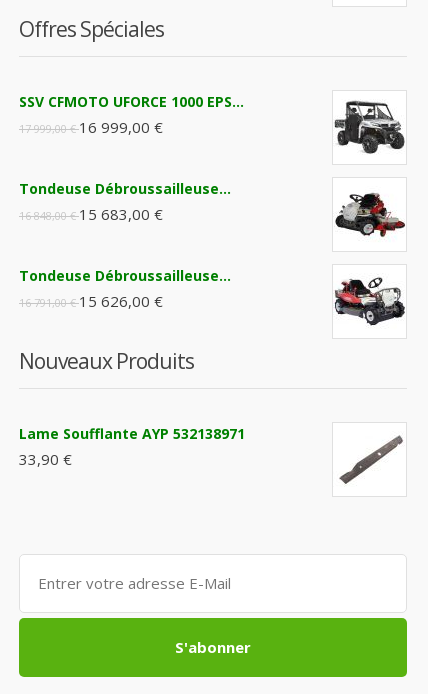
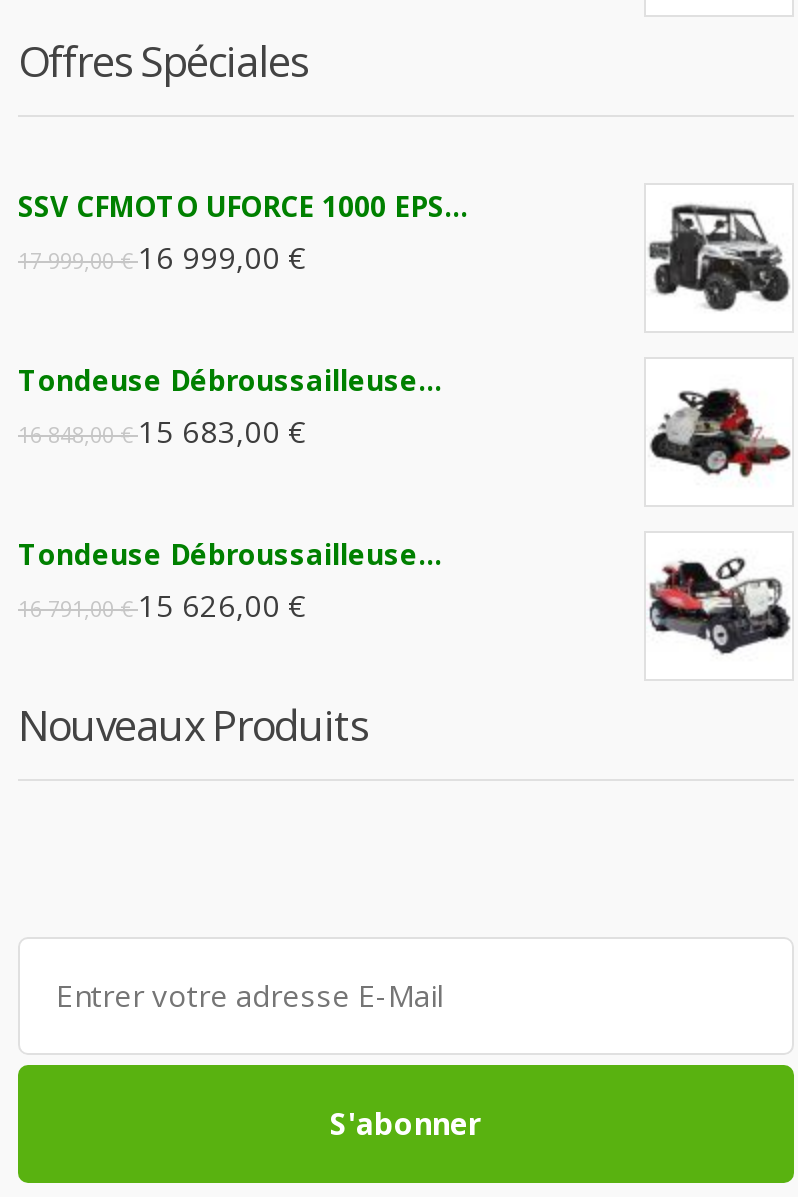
- Lame Soufflante AYP 532138971
- 33,90 €

- [image]
